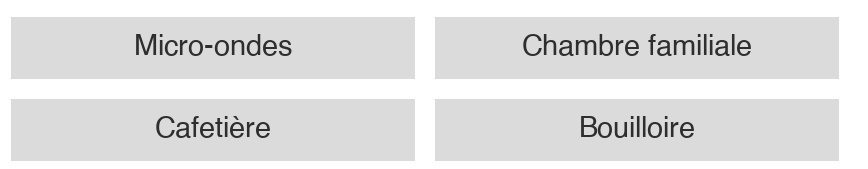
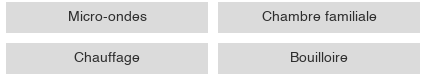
- Cafetière
+ Chauffage
